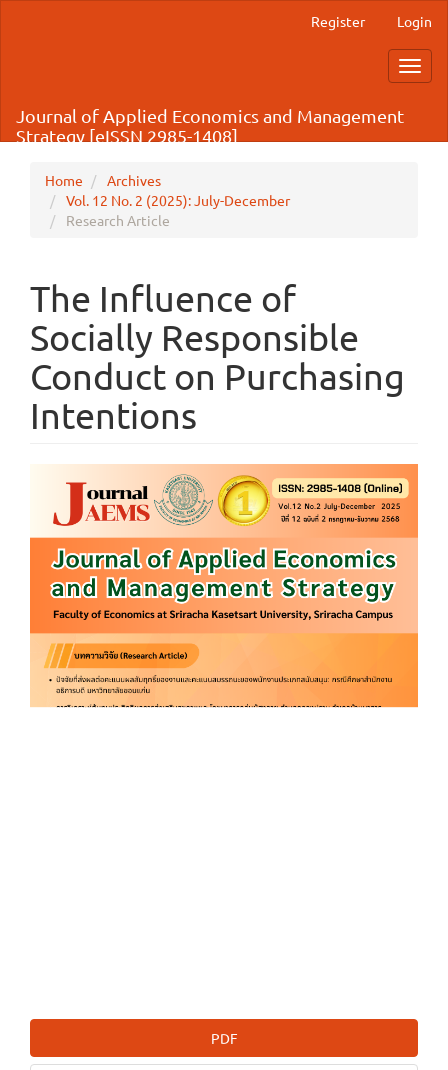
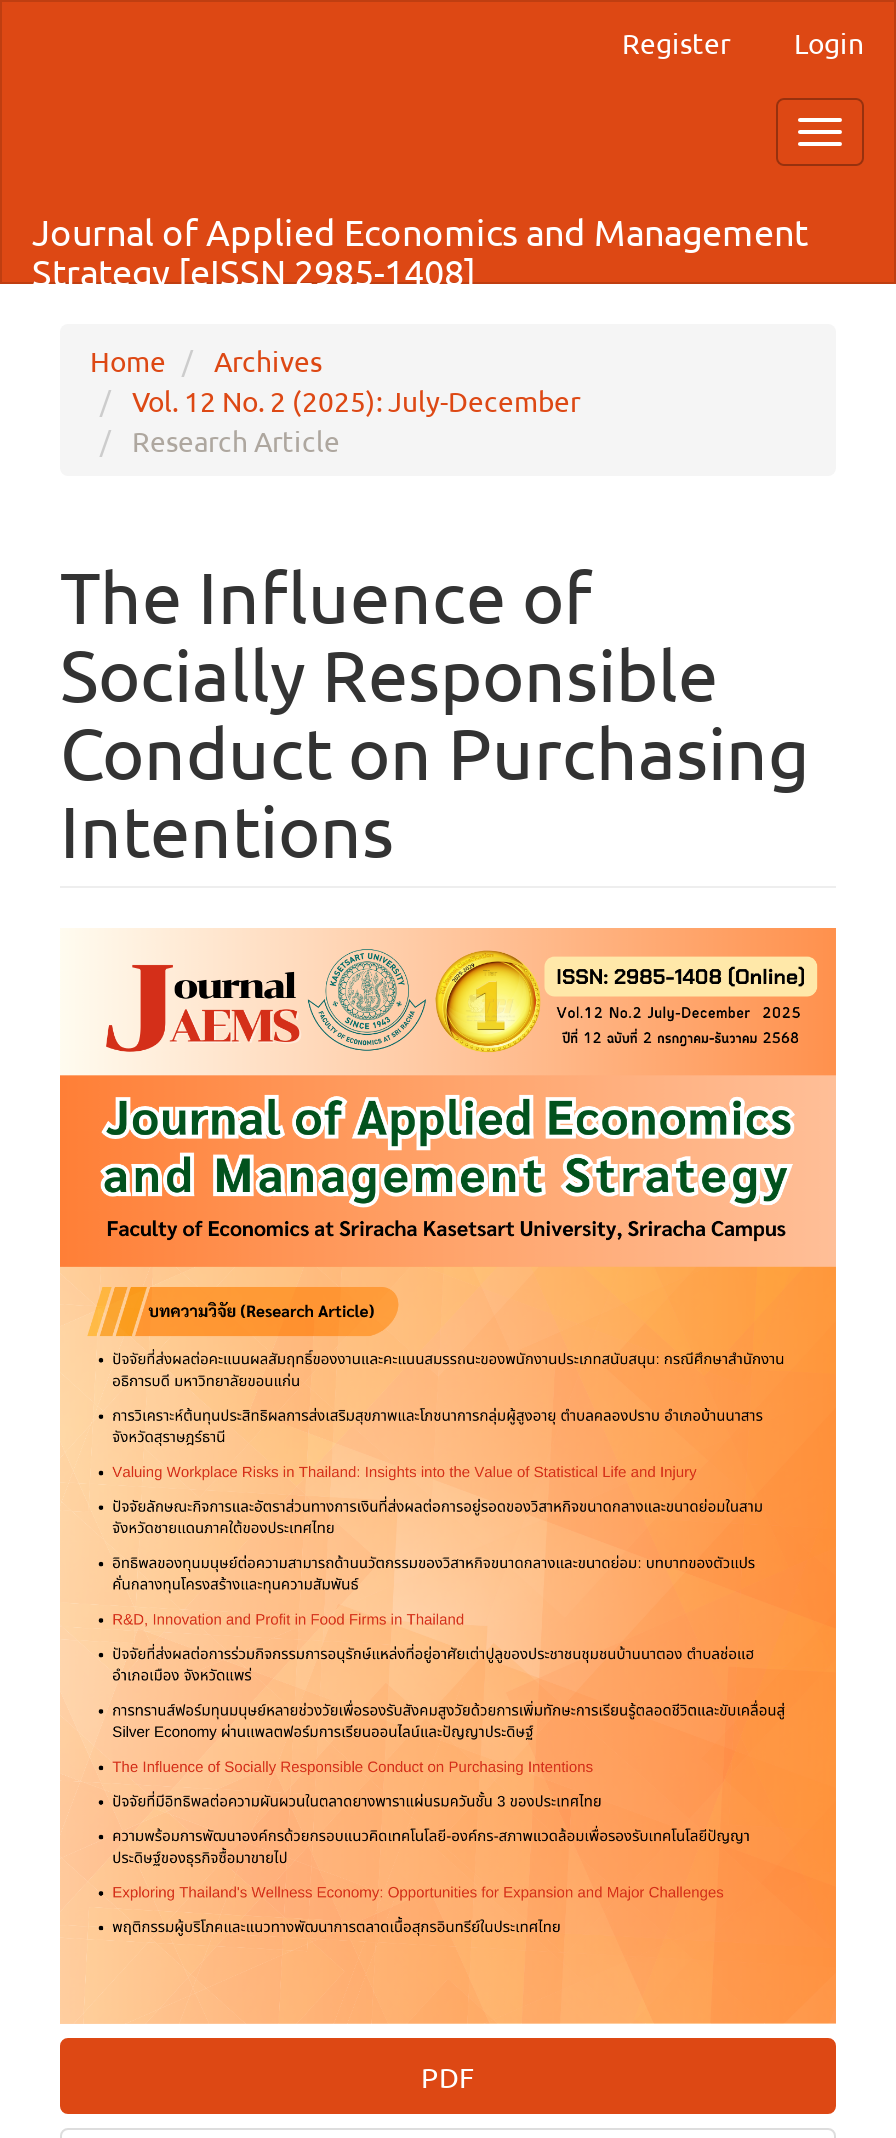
+ [image]
